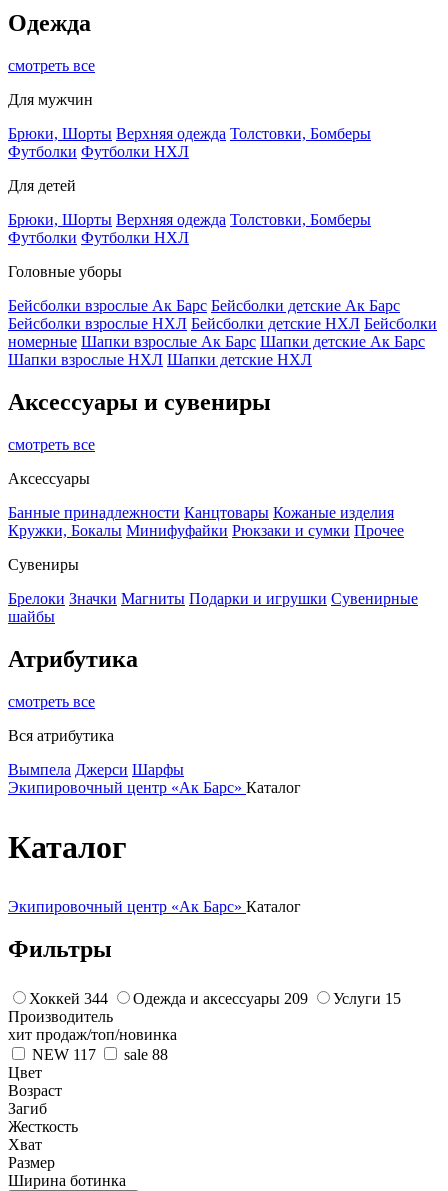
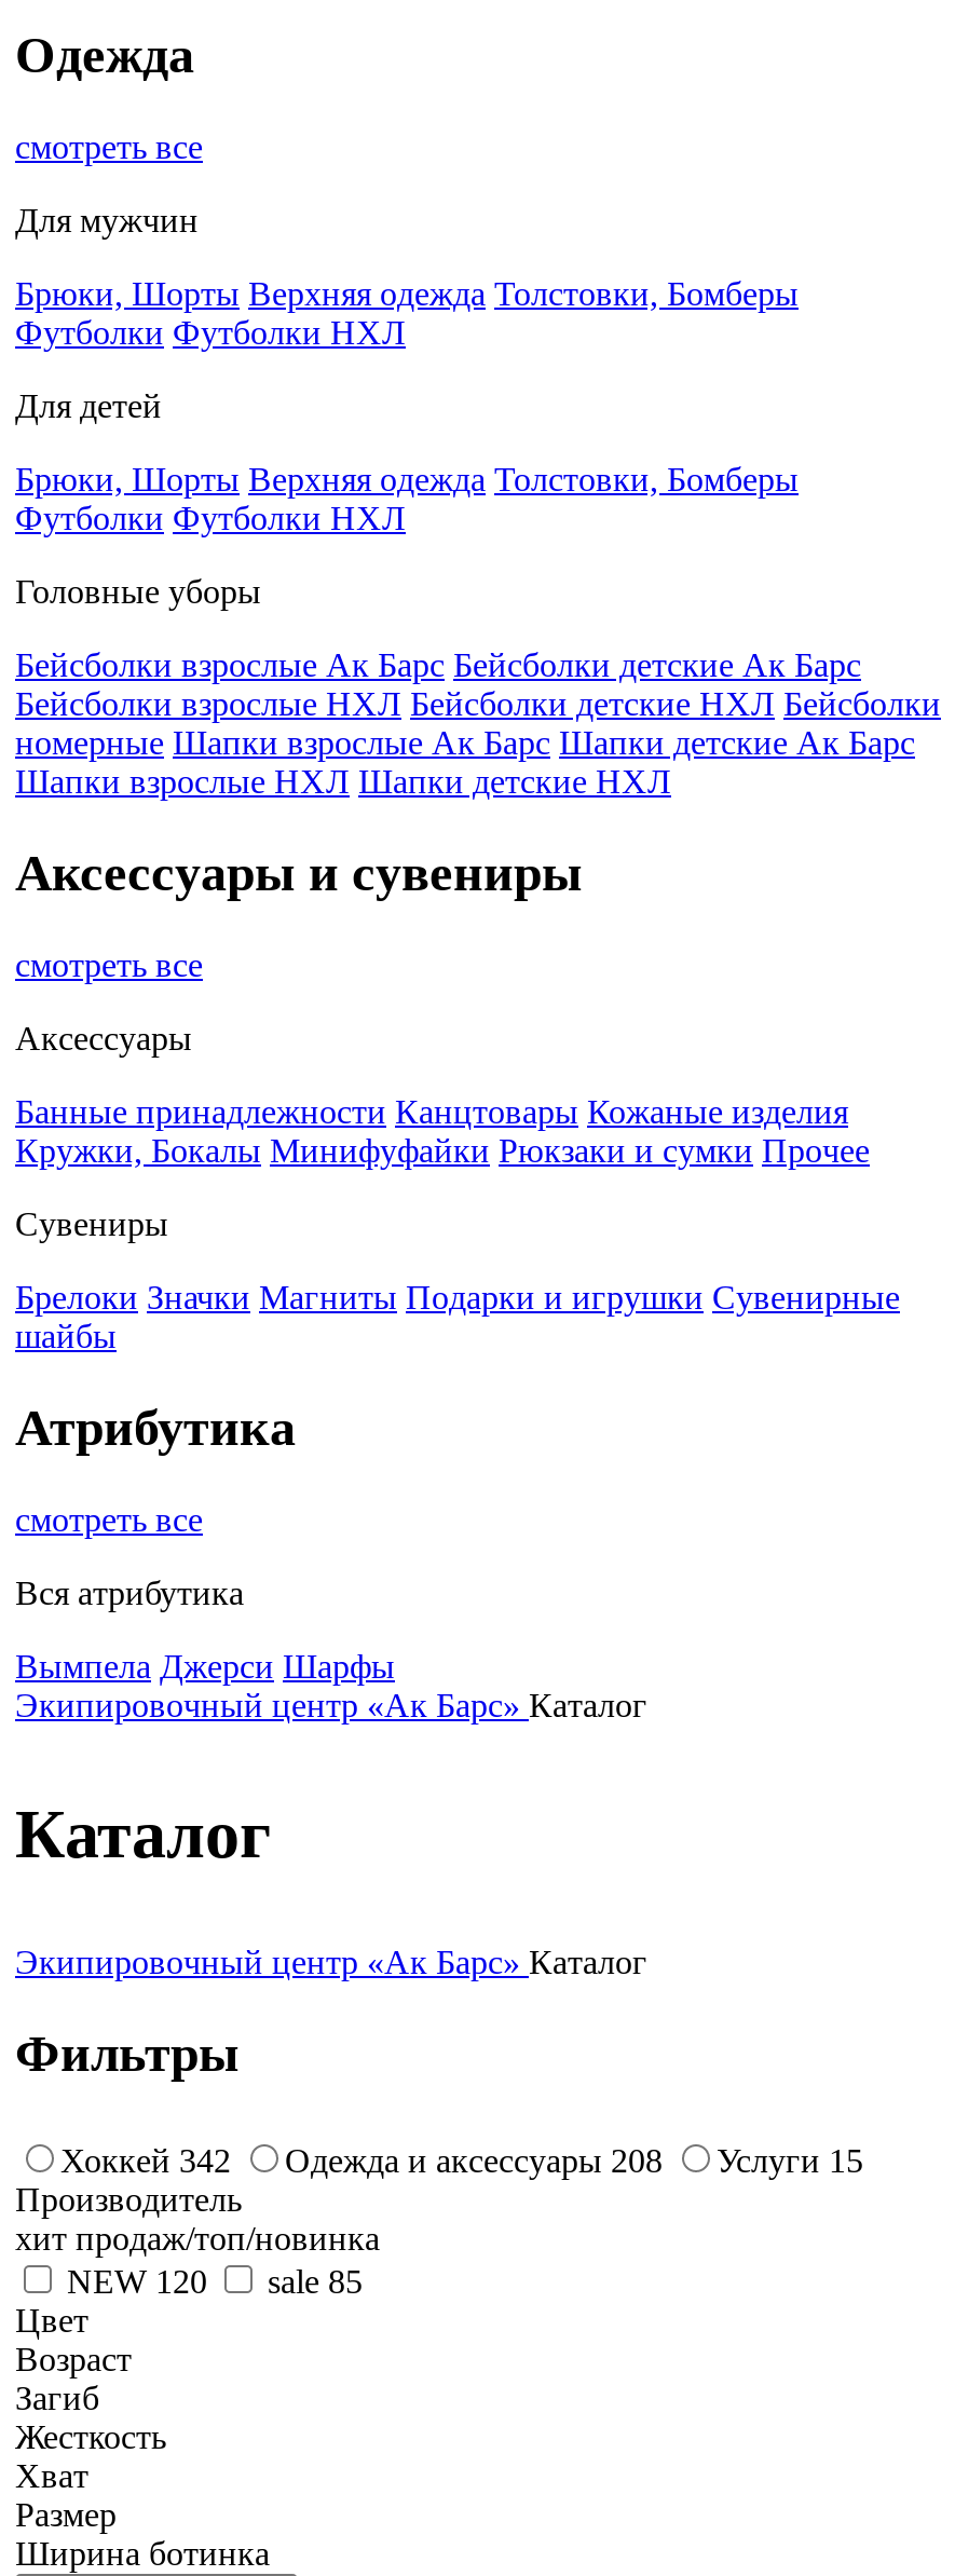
- Хоккей 344
+ Хоккей 342

- Одежда и аксессуары 209
+ Одежда и аксессуары 208

- NEW 117
+ NEW 120

- sale 88
+ sale 85
